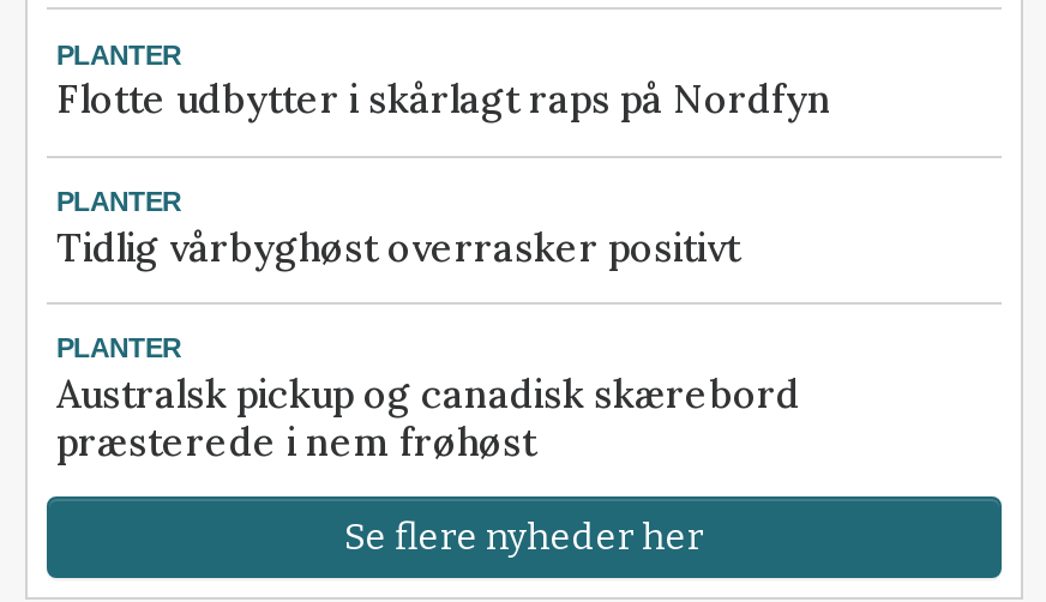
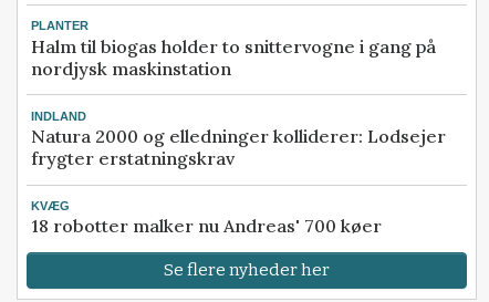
- Flotte udbytter i skårlagt raps på Nordfyn
+ Halm til biogas holder to snittervogne i gang på
+ nordjysk maskinstation

- PLANTER
- Tidlig vårbyghøst overrasker positivt
+ INDLAND
+ Natura 2000 og elledninger kolliderer: Lodsejer
+ frygter erstatningskrav

- PLANTER
- Australsk pickup og canadisk skærebord
- præsterede i nem frøhøst
+ KVÆG
+ 18 robotter malker nu Andreas' 700 køer
